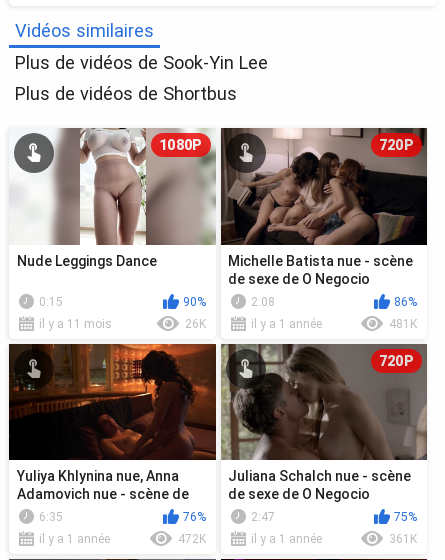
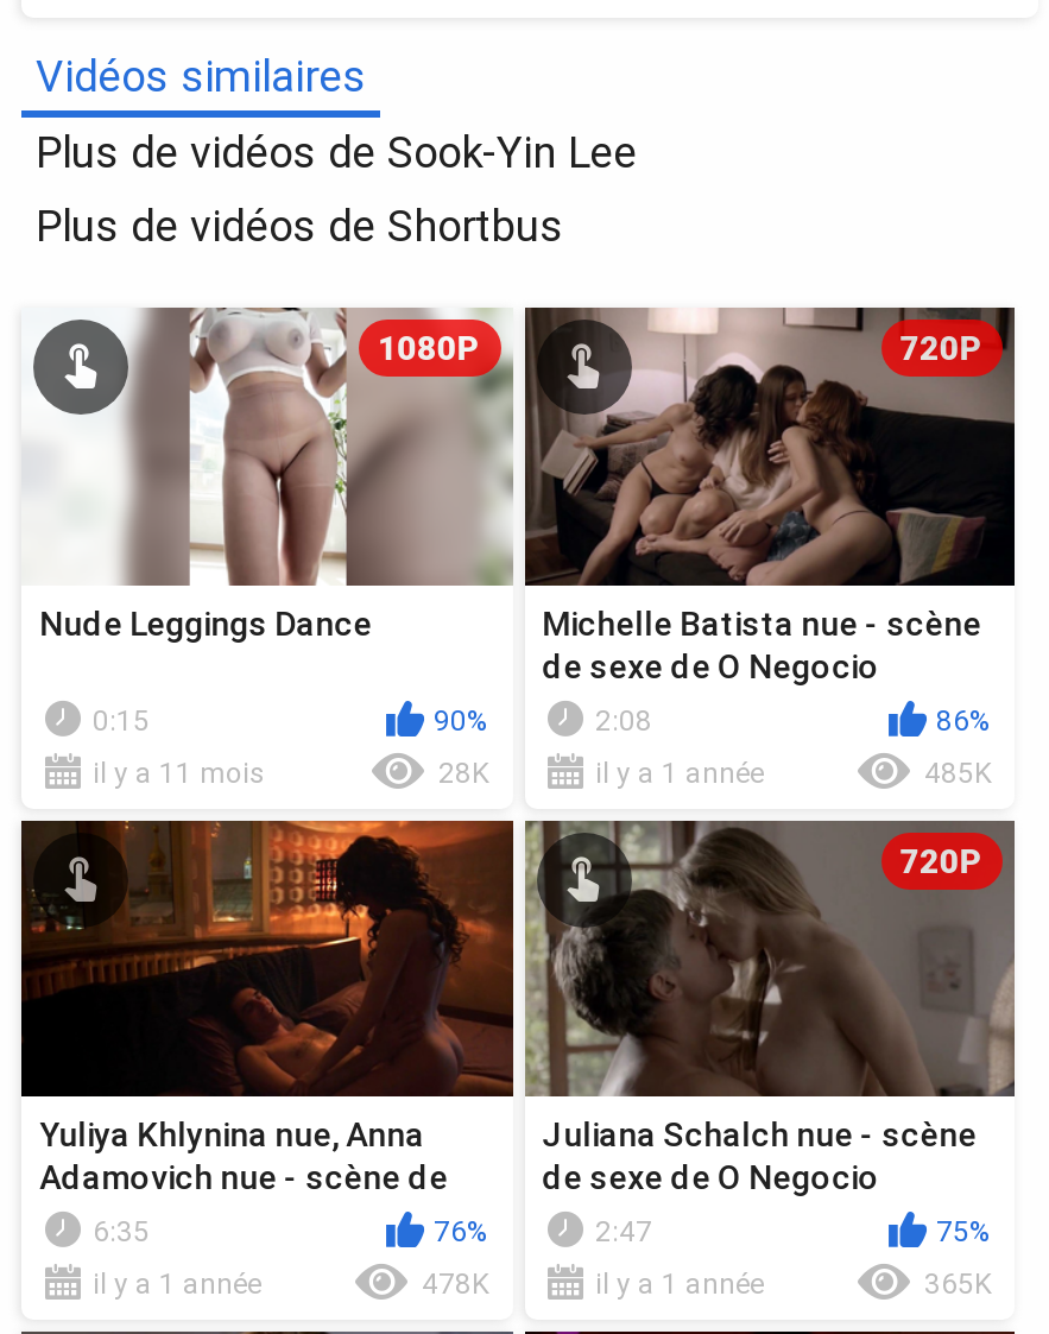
- 26K
+ 28K

- 481K
+ 485K

- 472K
+ 478K

- 361K
+ 365K
